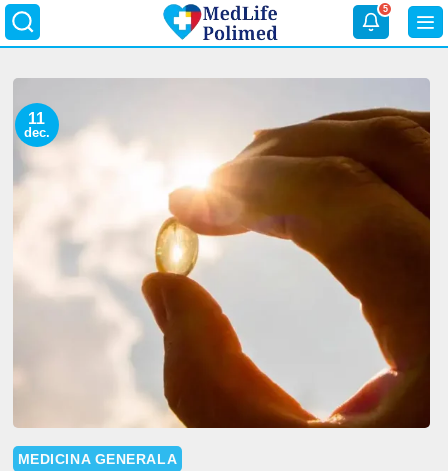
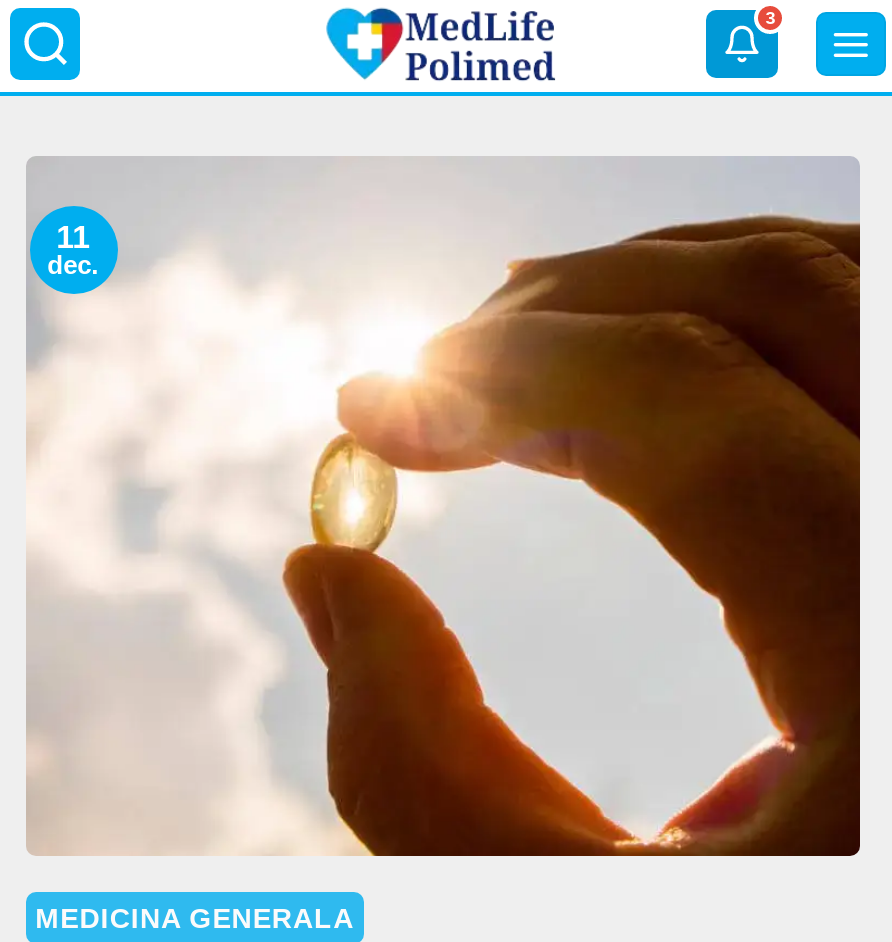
- 5
+ 3
